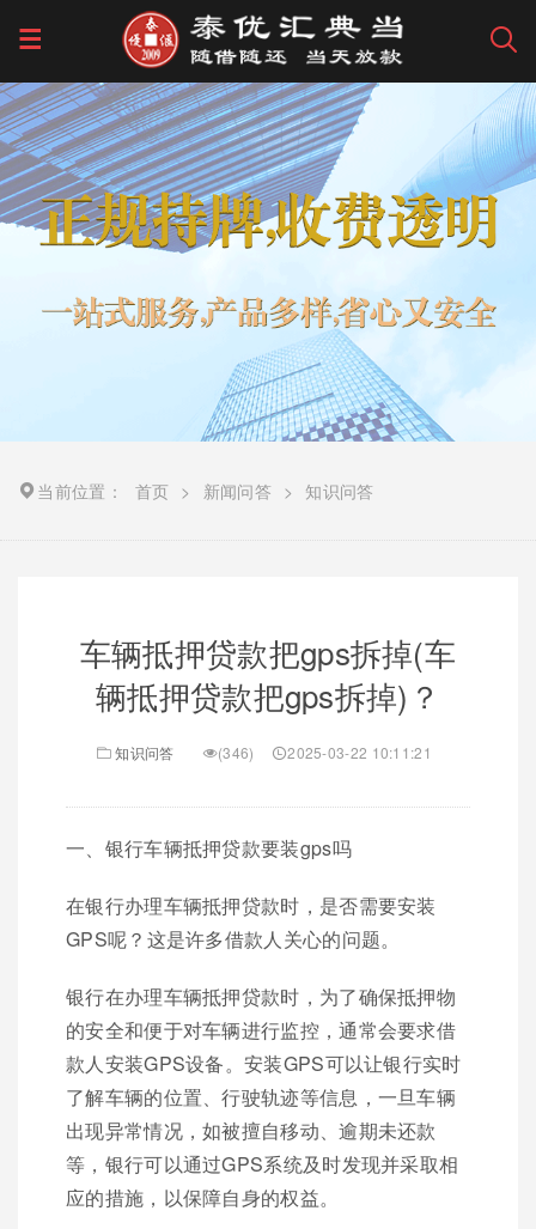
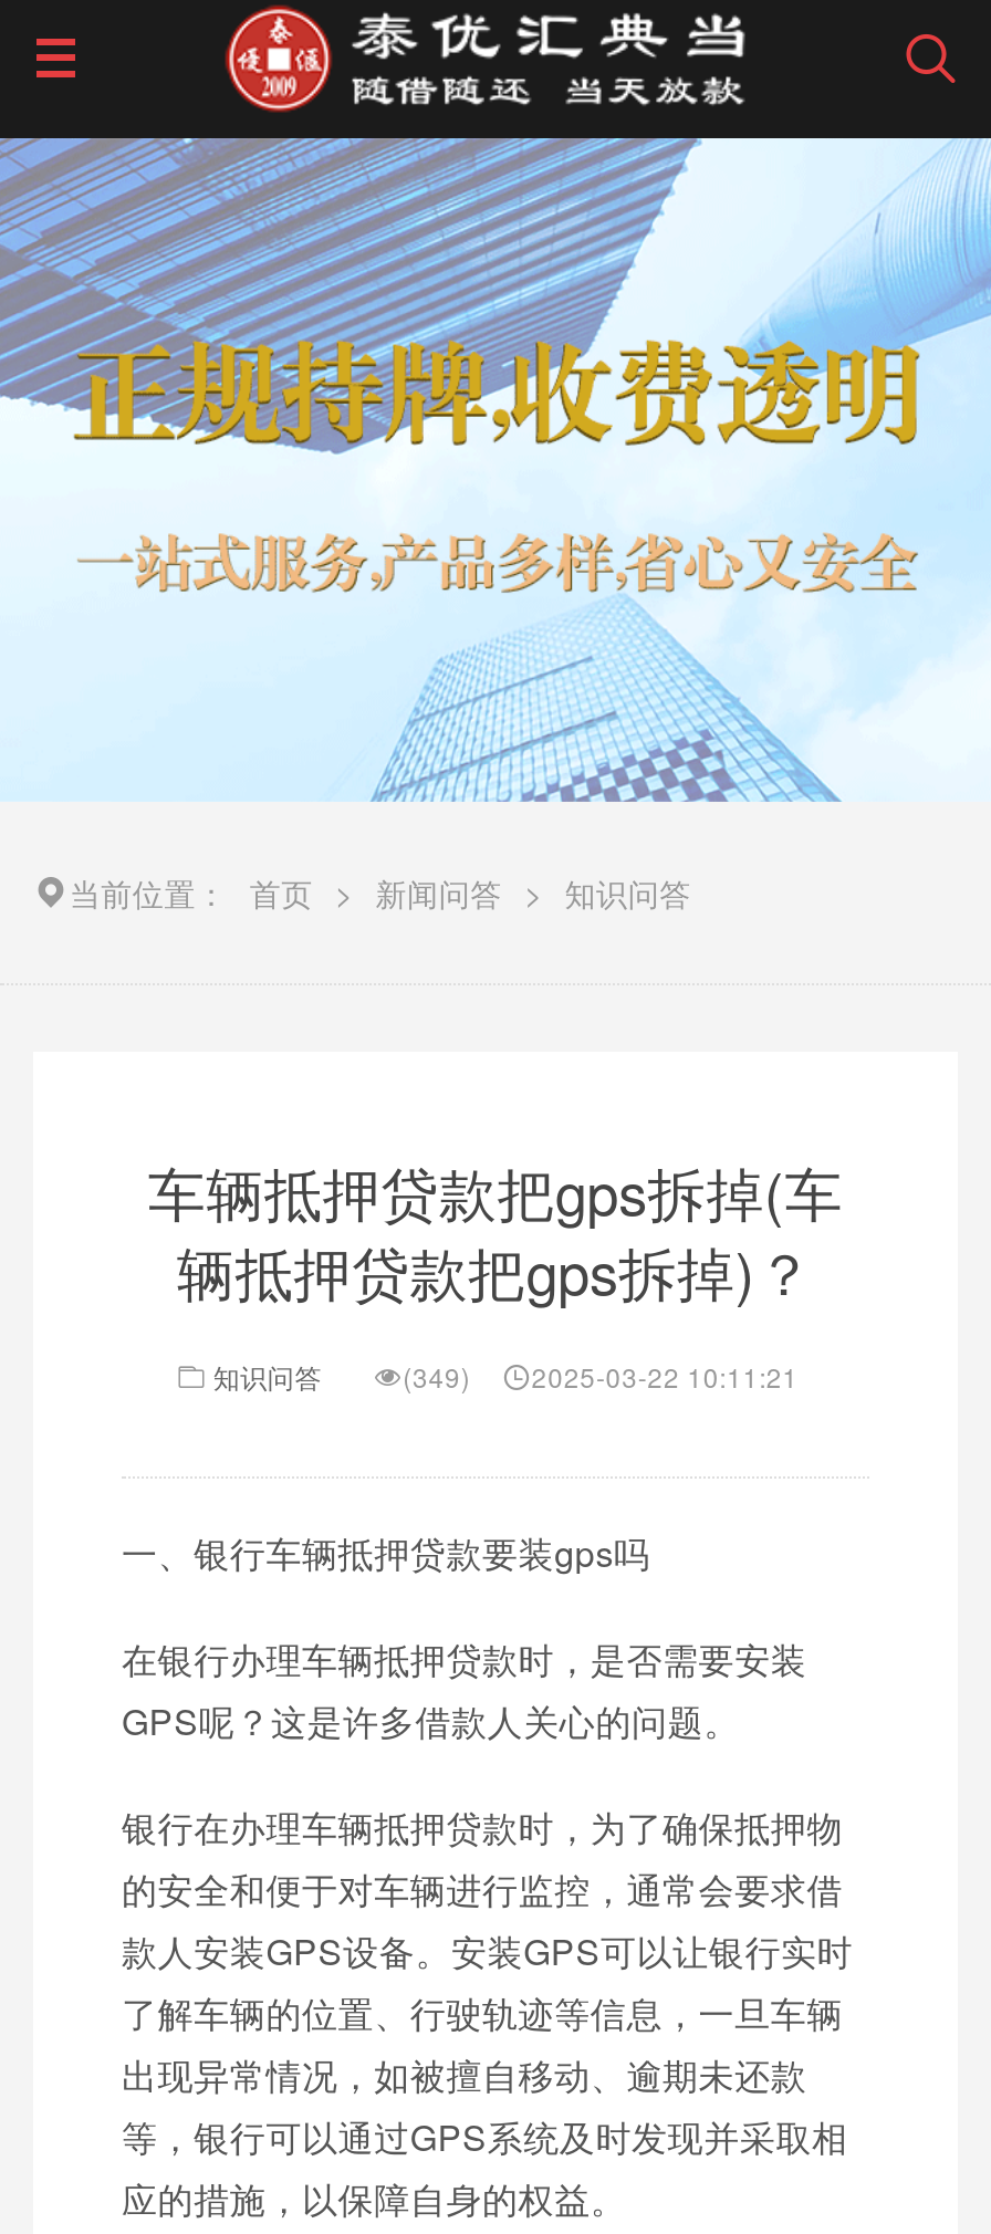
- (346) 2025-03-22 10:11:21
+ (349) 2025-03-22 10:11:21
